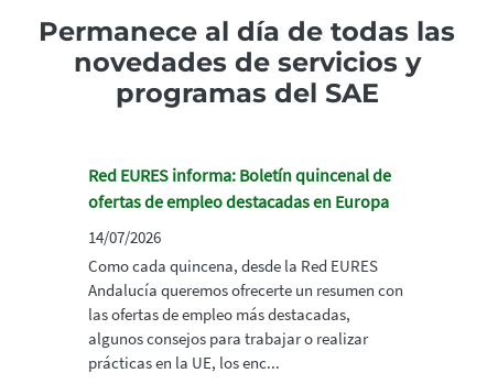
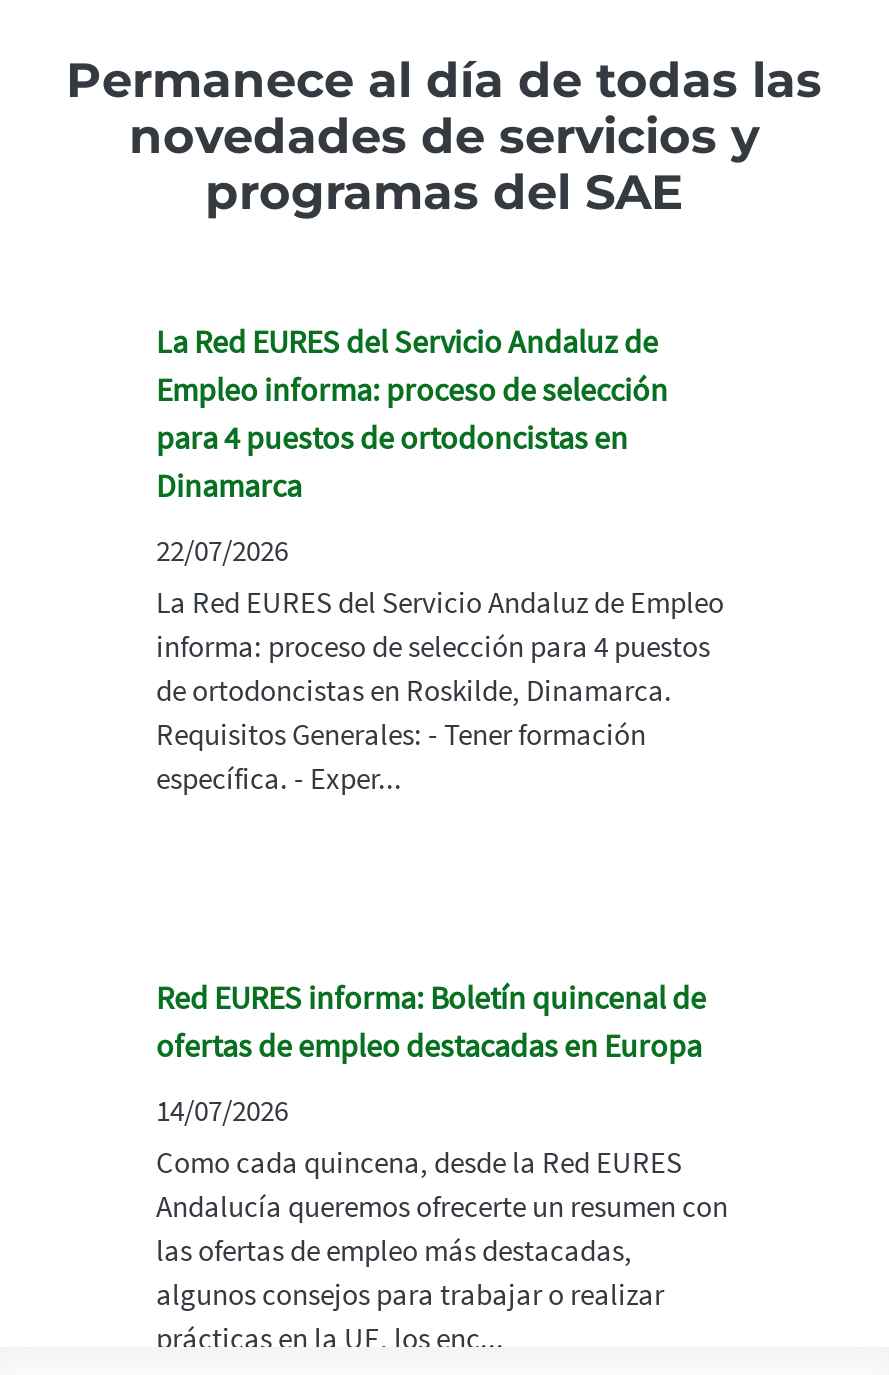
+ La Red EURES del Servicio Andaluz de
+ Empleo informa: proceso de selección
+ para 4 puestos de ortodoncistas en
+ Dinamarca
+ 22/07/2026
+ La Red EURES del Servicio Andaluz de Empleo
+ informa: proceso de selección para 4 puestos
+ de ortodoncistas en Roskilde, Dinamarca.
+ Requisitos Generales: - Tener formación
+ específica. - Exper...
